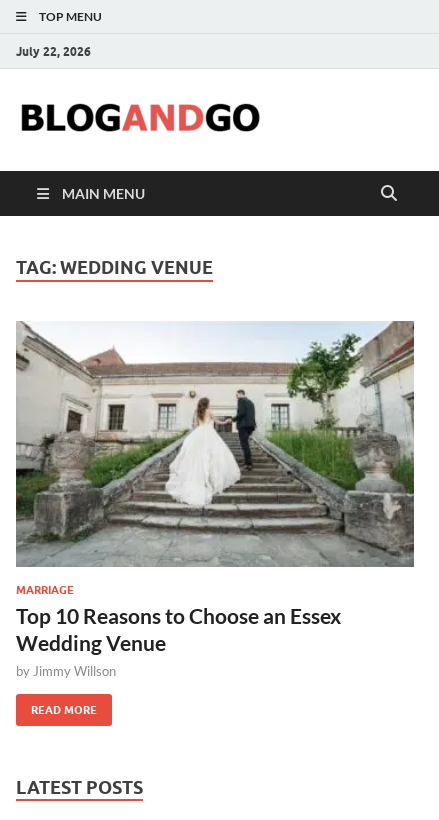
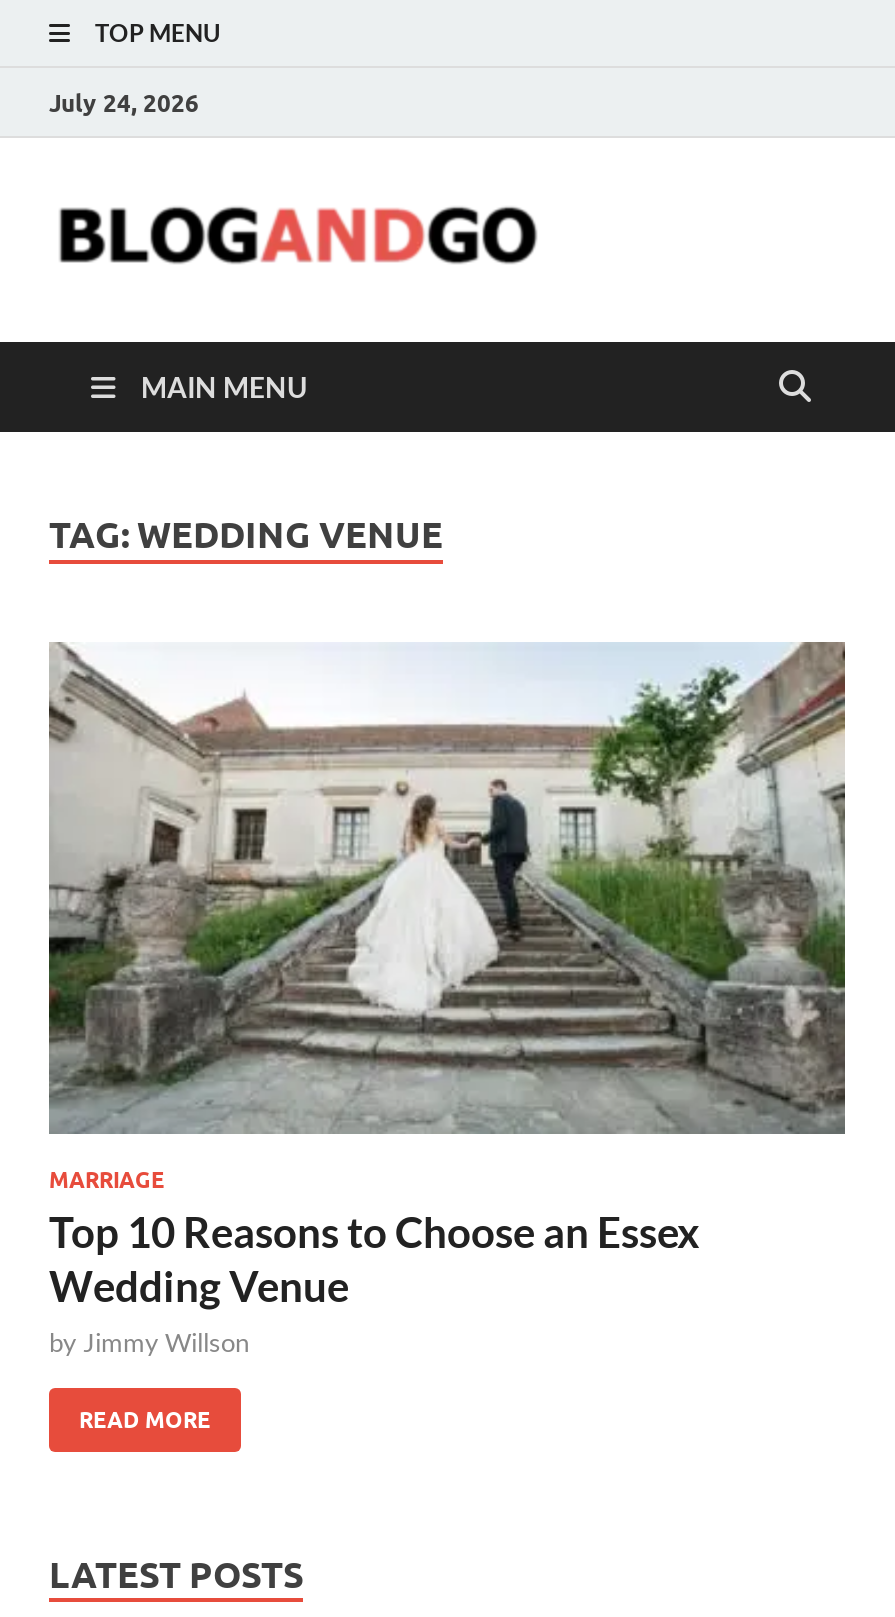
- July 22, 2026
+ July 24, 2026
